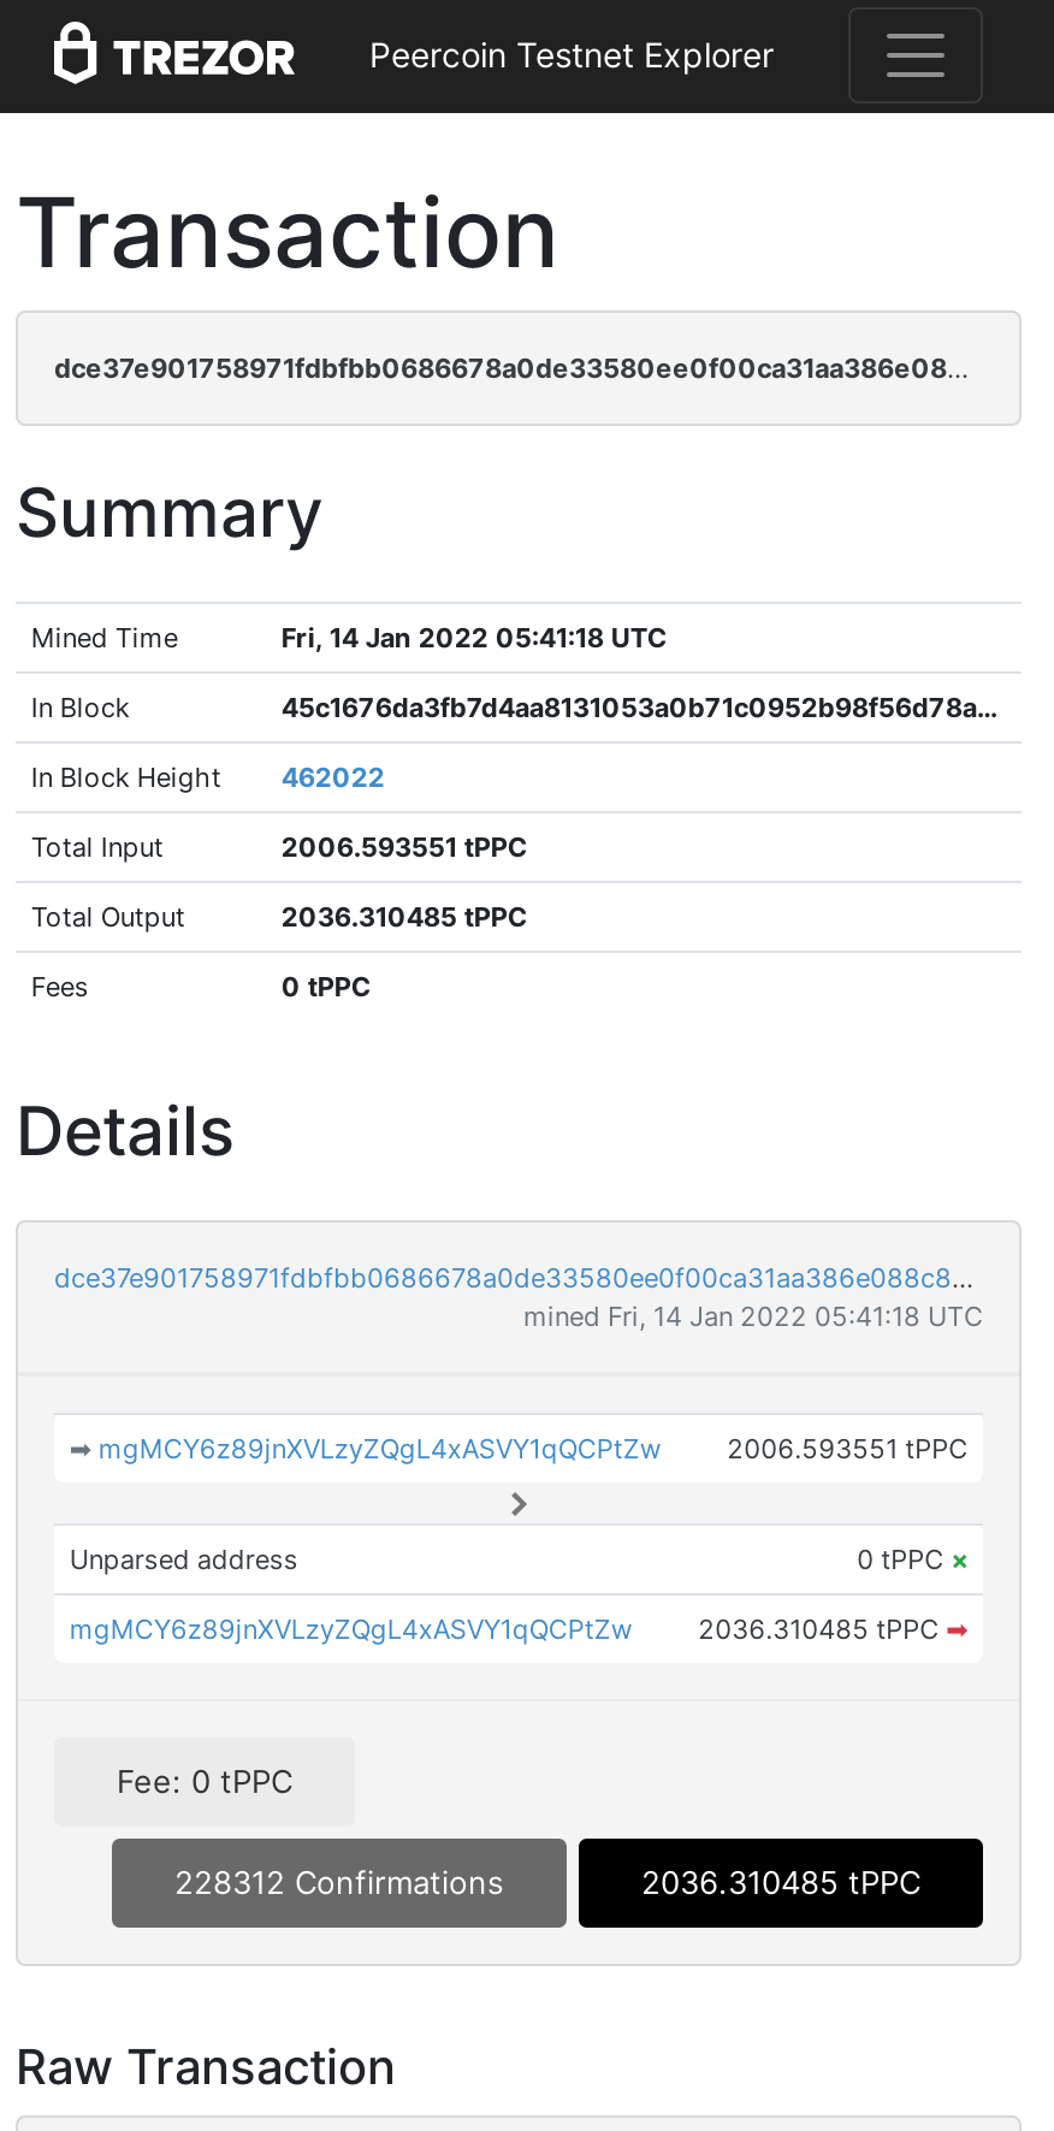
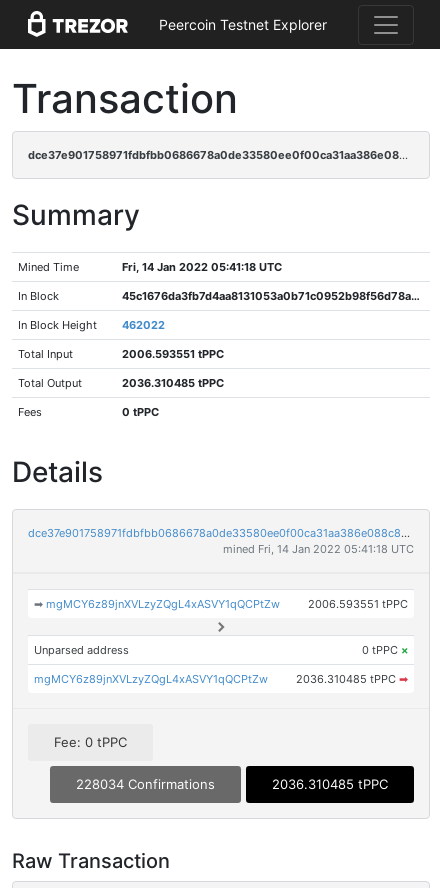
- 228312 Confirmations
+ 228034 Confirmations
